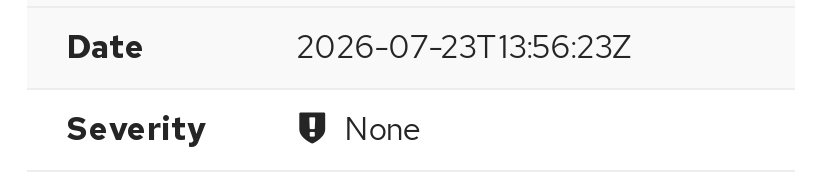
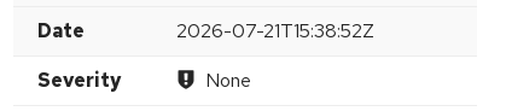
- 2026-07-23T13:56:23Z
+ 2026-07-21T15:38:52Z
